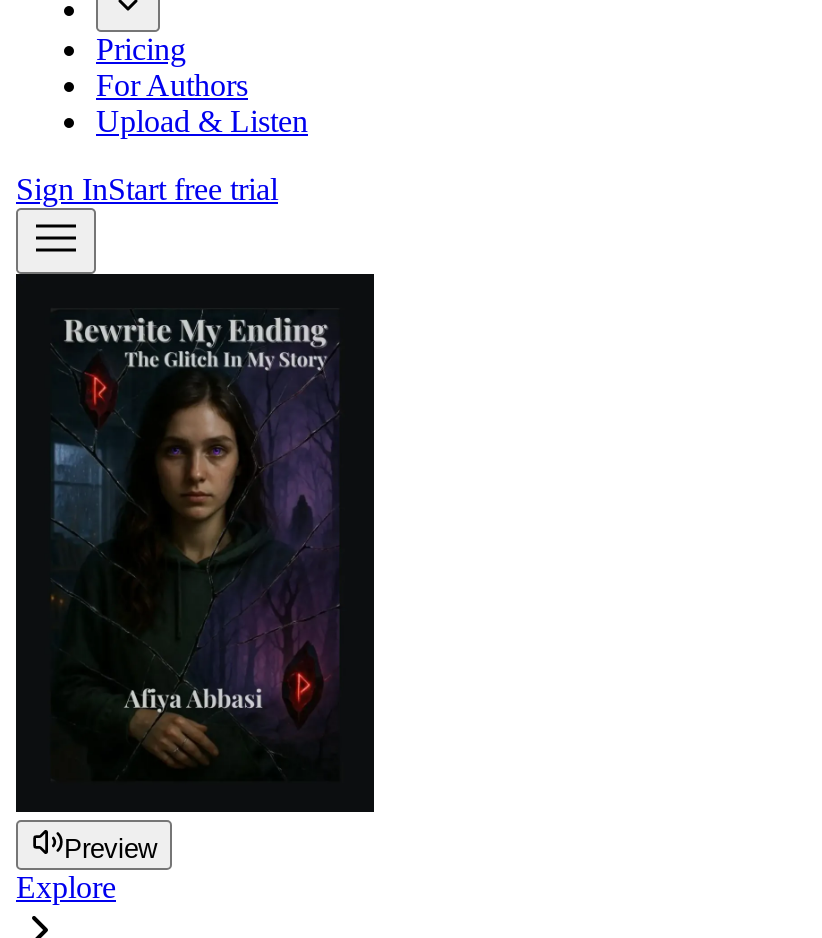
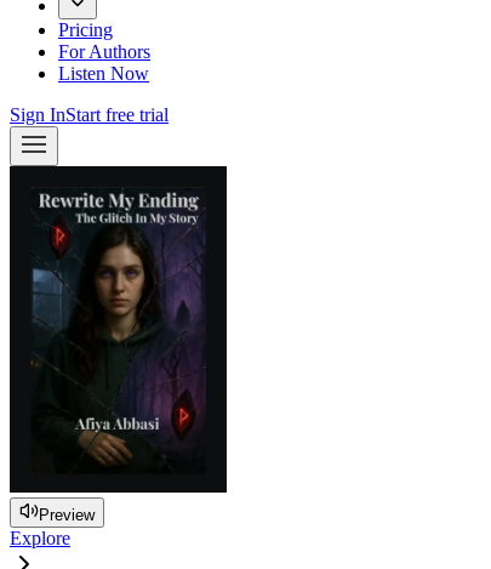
- Upload & Listen
+ Listen Now
